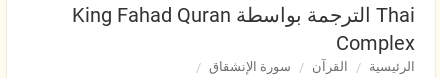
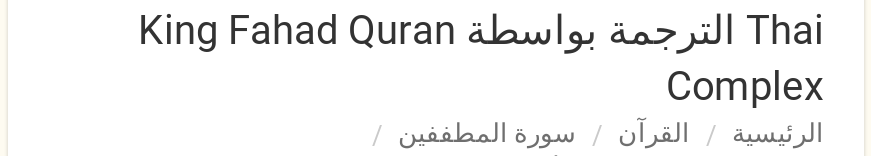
- سورة الإنشقاق
+ سورة المطففين
